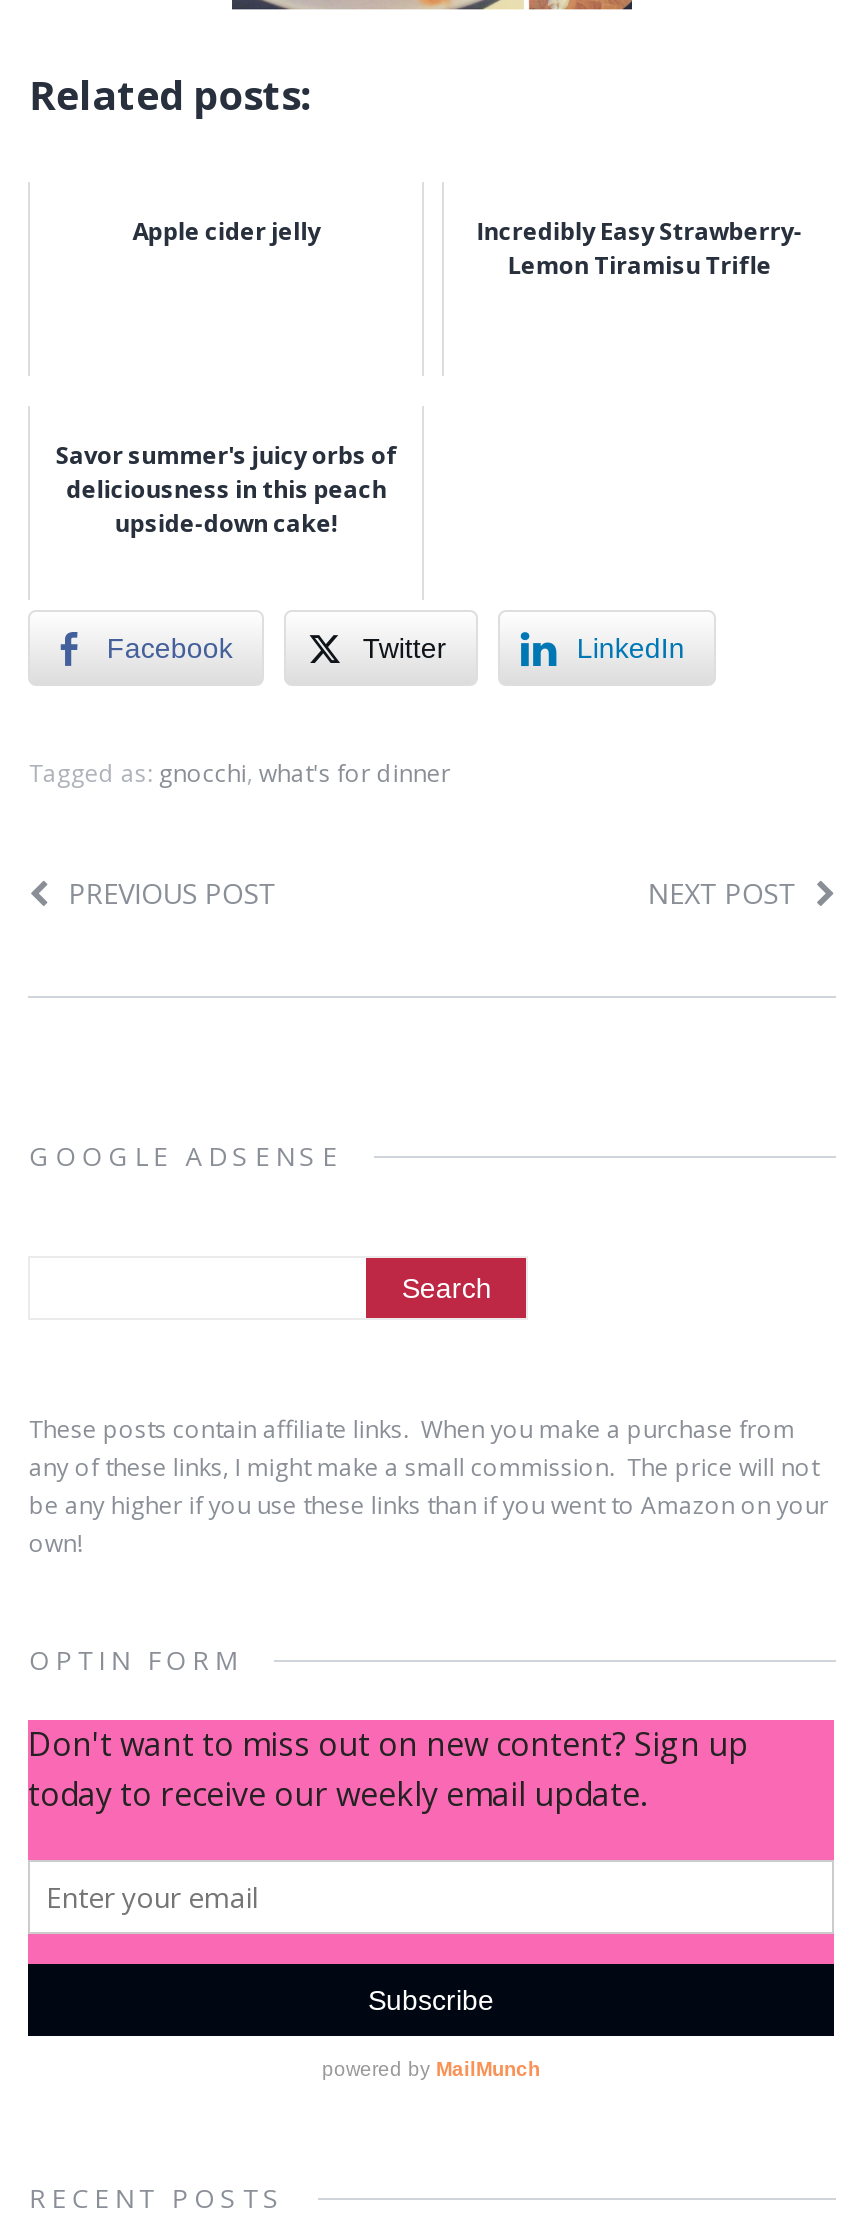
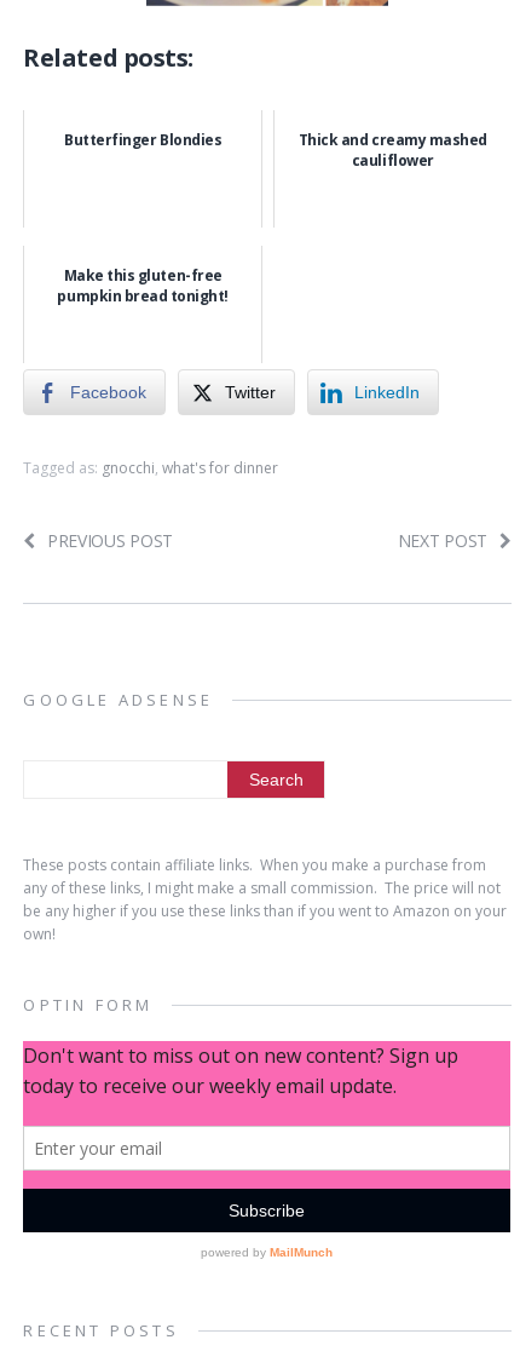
- Apple cider jelly
- Incredibly Easy Strawberry-
- Lemon Tiramisu Trifle
+ Butterfinger Blondies
+ Thick and creamy mashed
+ cauliflower

- Savor summer's juicy orbs of
- deliciousness in this peach
- upside-down cake!
+ Make this gluten-free
+ pumpkin bread tonight!
